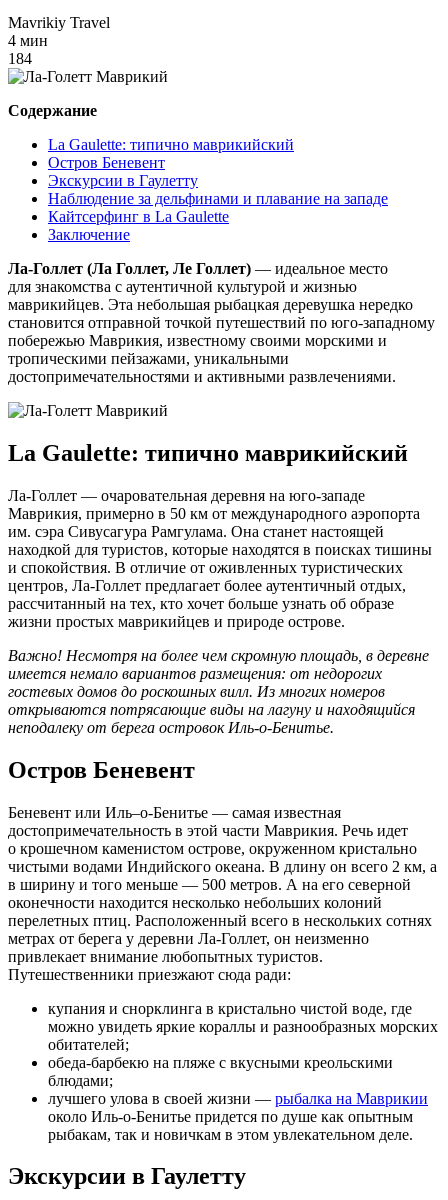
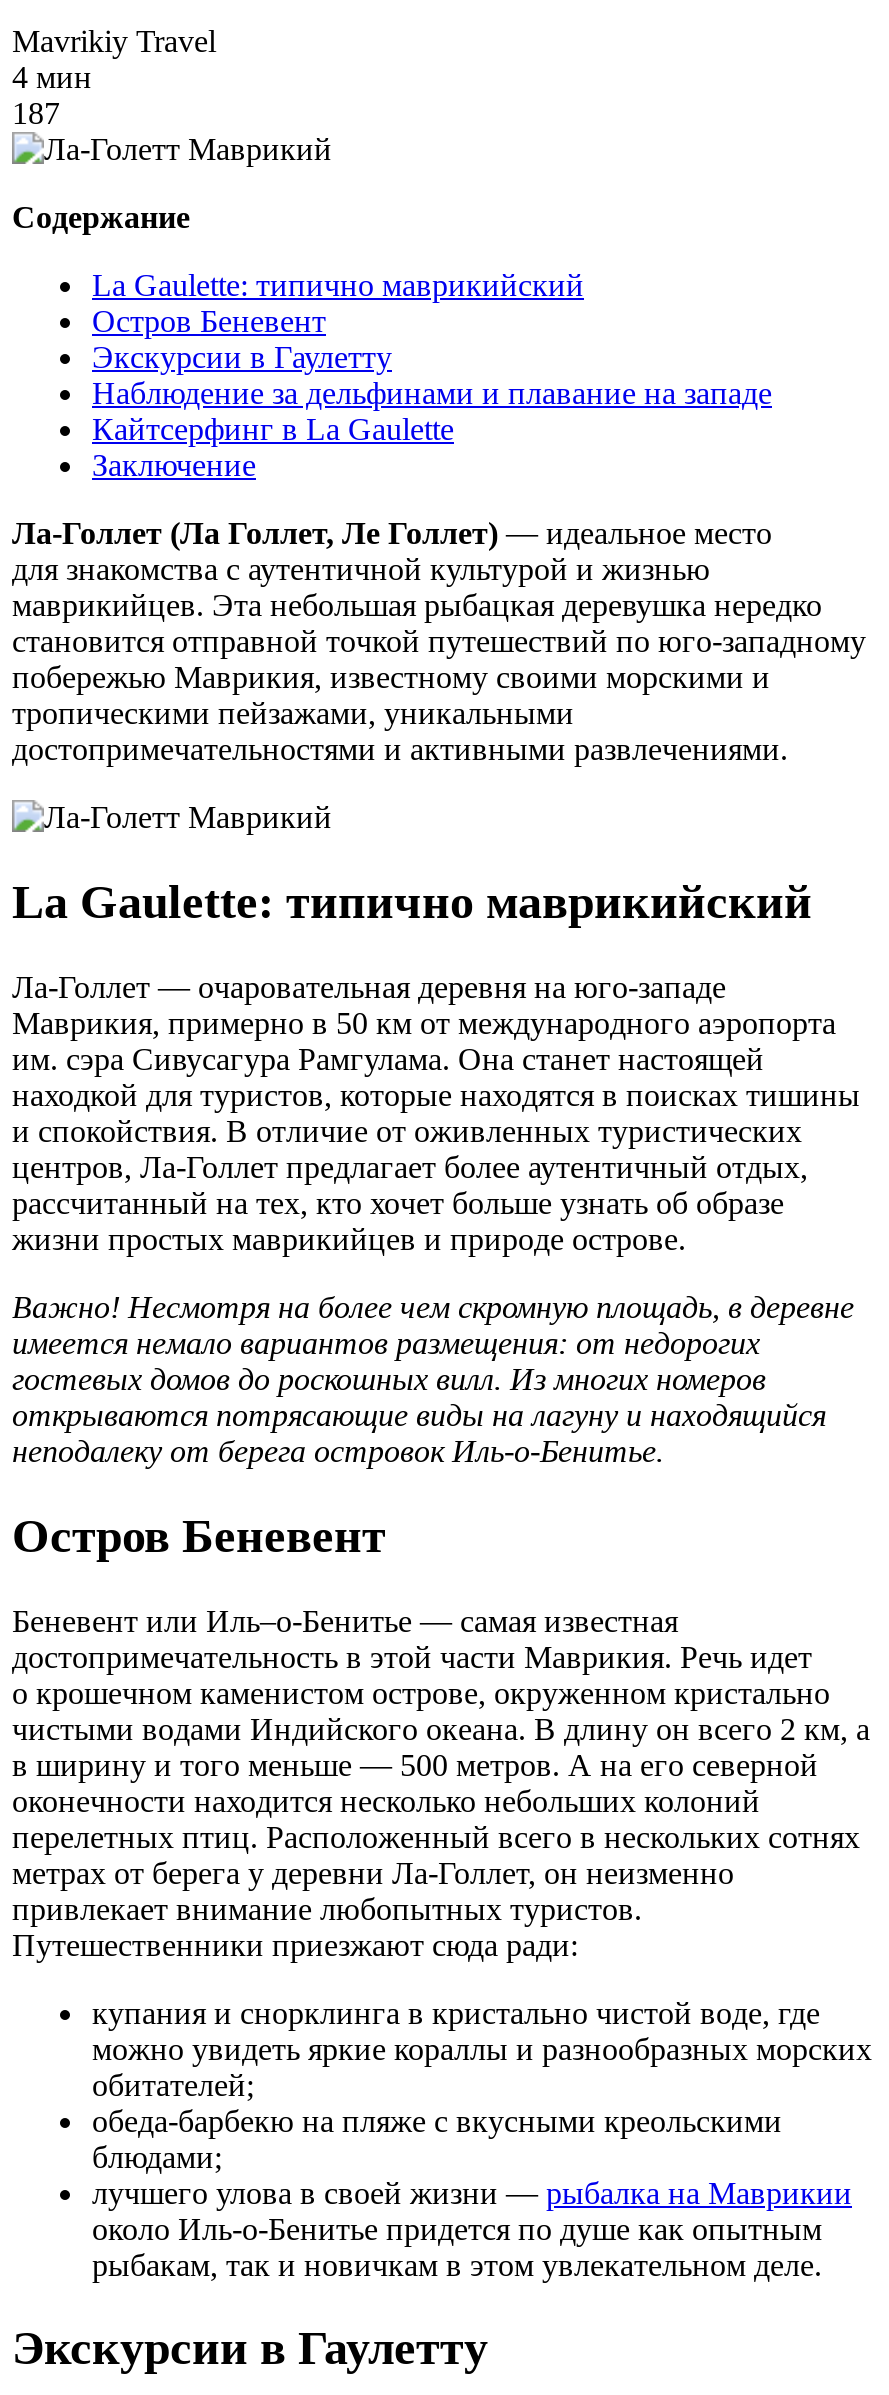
- 184
+ 187
